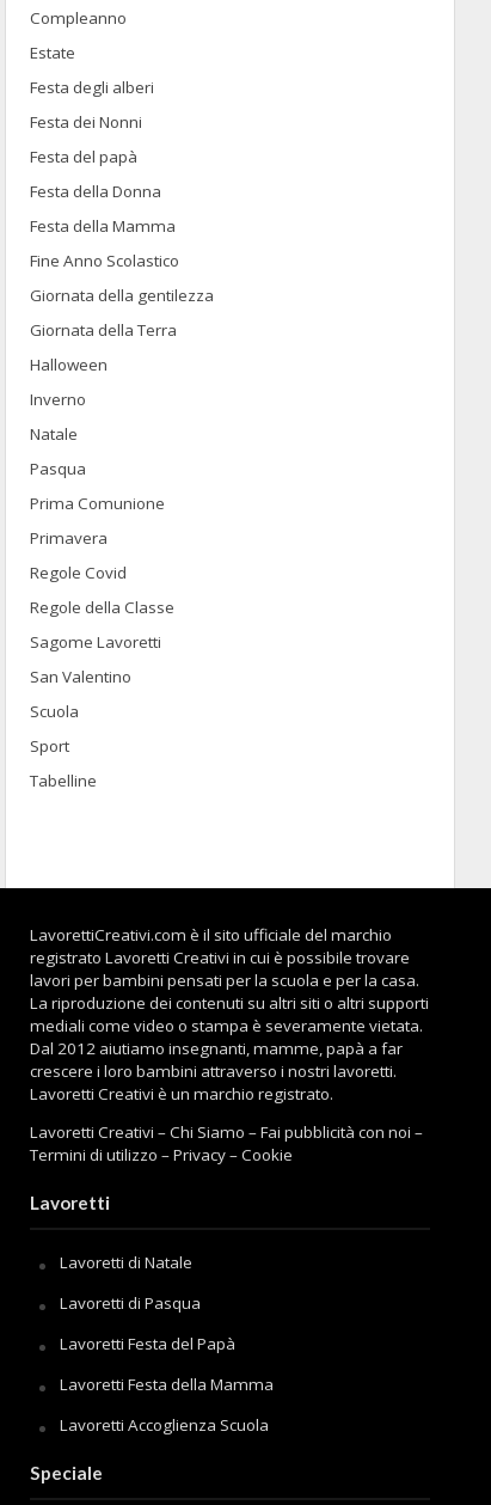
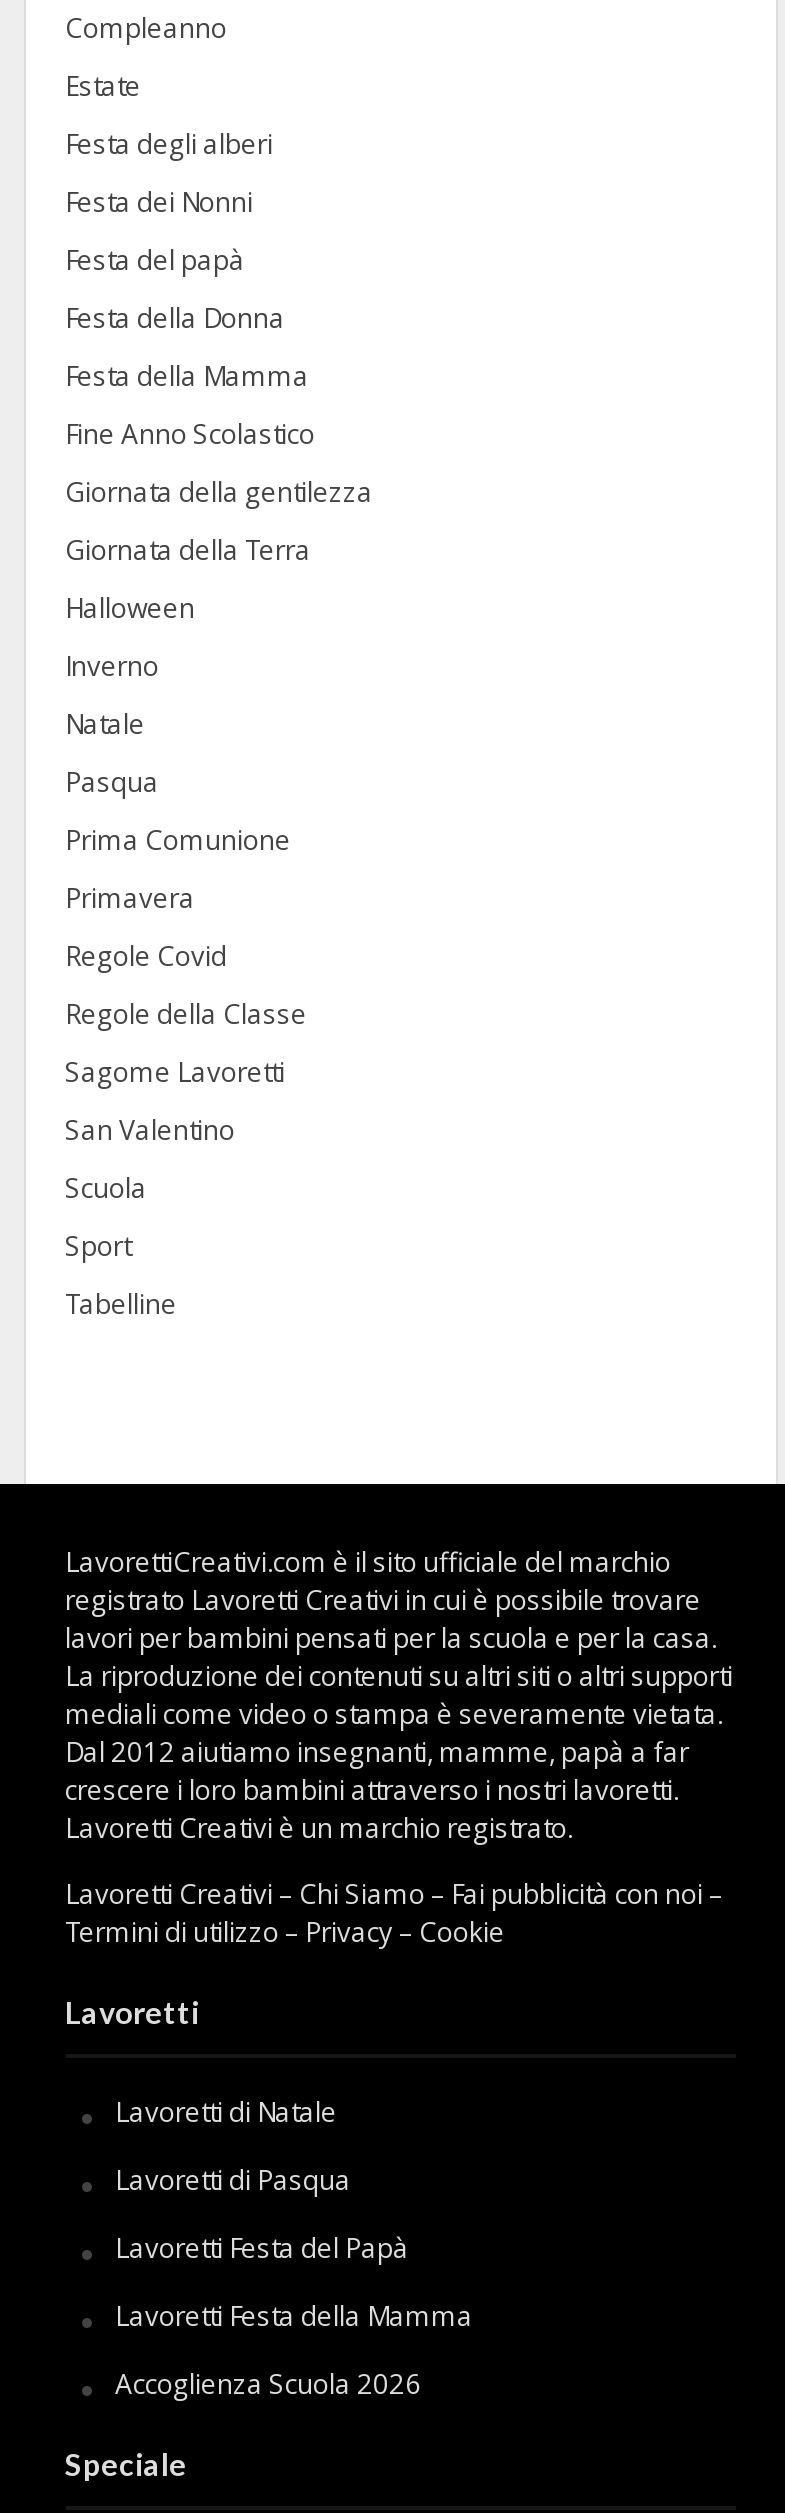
- Lavoretti Accoglienza Scuola
+ Accoglienza Scuola 2026
